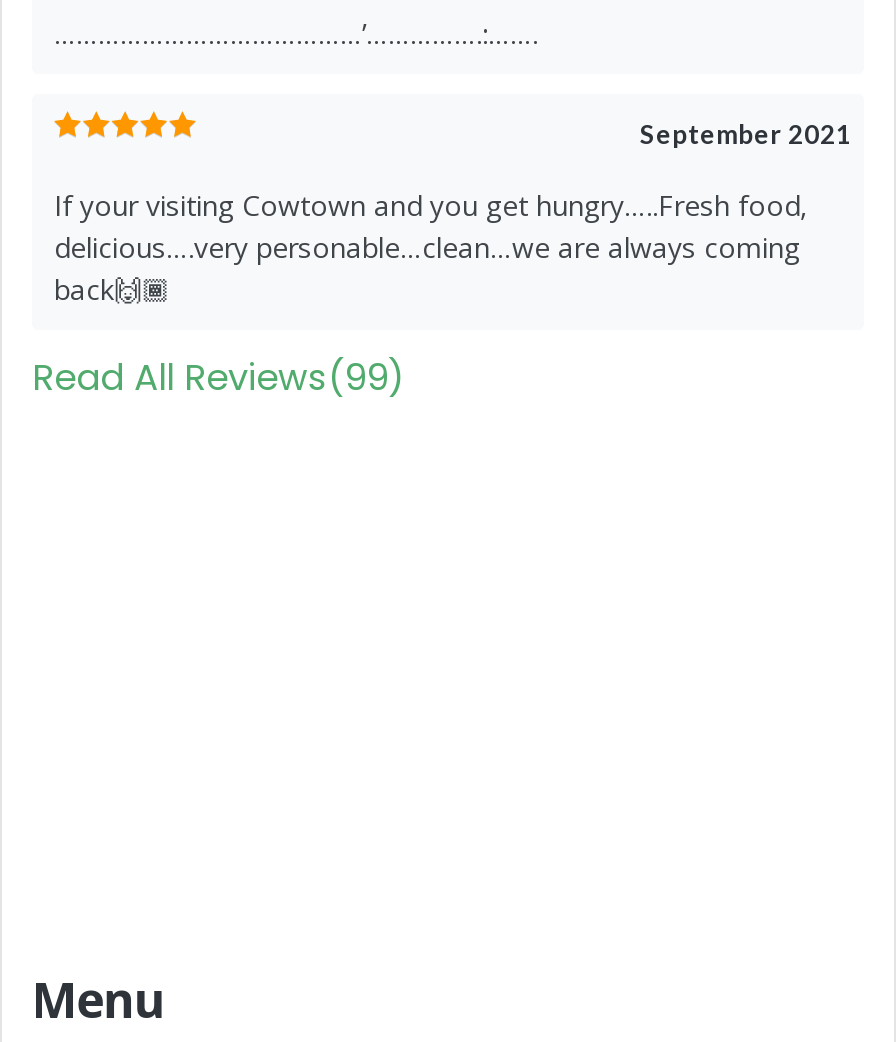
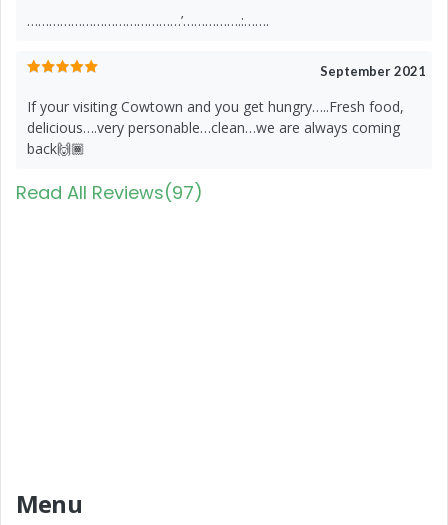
- Read All Reviews(99)
+ Read All Reviews(97)
